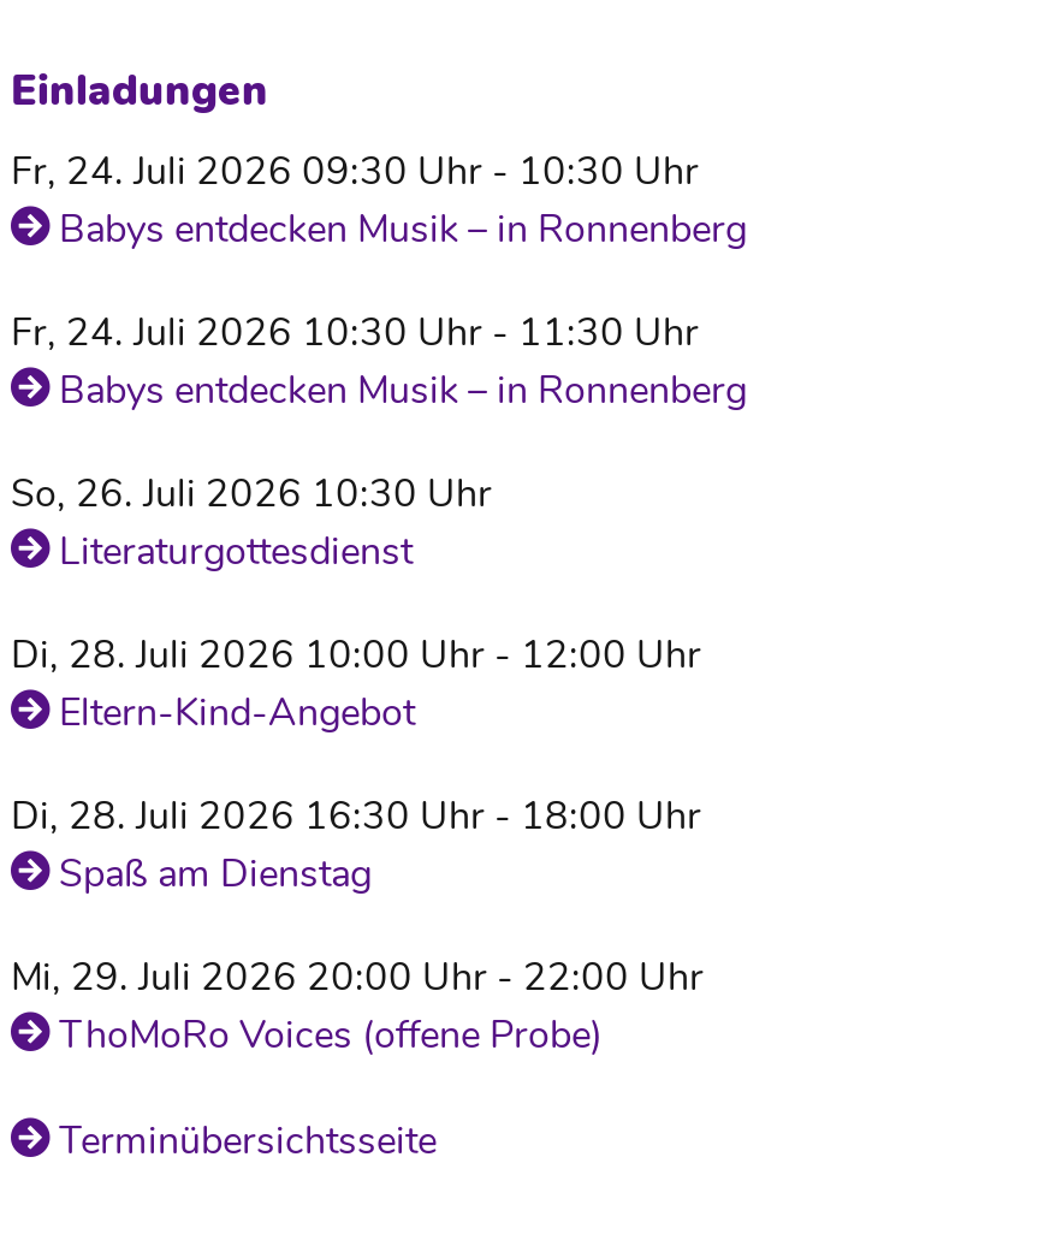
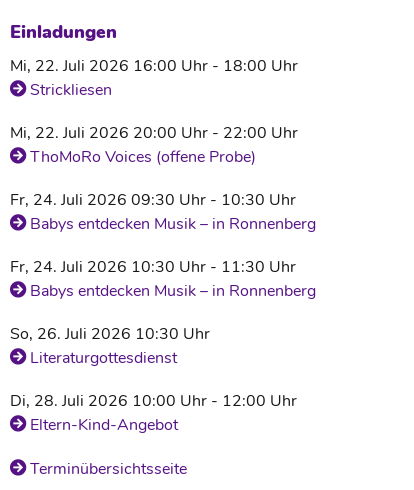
+ Mi, 22. Juli 2026 16:00 Uhr - 18:00 Uhr
+ Strickliesen
+ Mi, 22. Juli 2026 20:00 Uhr - 22:00 Uhr

moved down: Fr, 24. Juli 2026 09:30 Uhr - 10:30 Uhr | Babys entdecken Musik – in Ronnenberg | Fr, 24. Juli 2026 10:30 Uhr - 11:30 Uhr | Babys entdecken Musik – in Ronnenberg | So, 26. Juli 2026 10:30 Uhr | Literaturgottesdienst | Di, 28. Juli 2026 10:00 Uhr - 12:00 Uhr | Eltern-Kind-Angebot

- Di, 28. Juli 2026 16:30 Uhr - 18:00 Uhr
- Spaß am Dienstag
- Mi, 29. Juli 2026 20:00 Uhr - 22:00 Uhr

moved up: ThoMoRo Voices (offene Probe)
